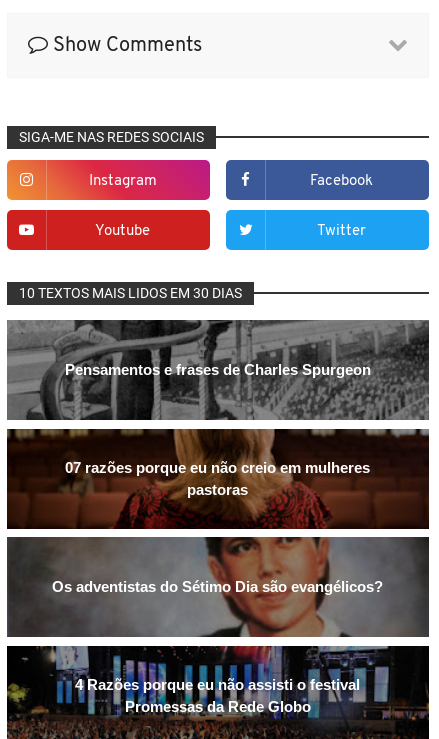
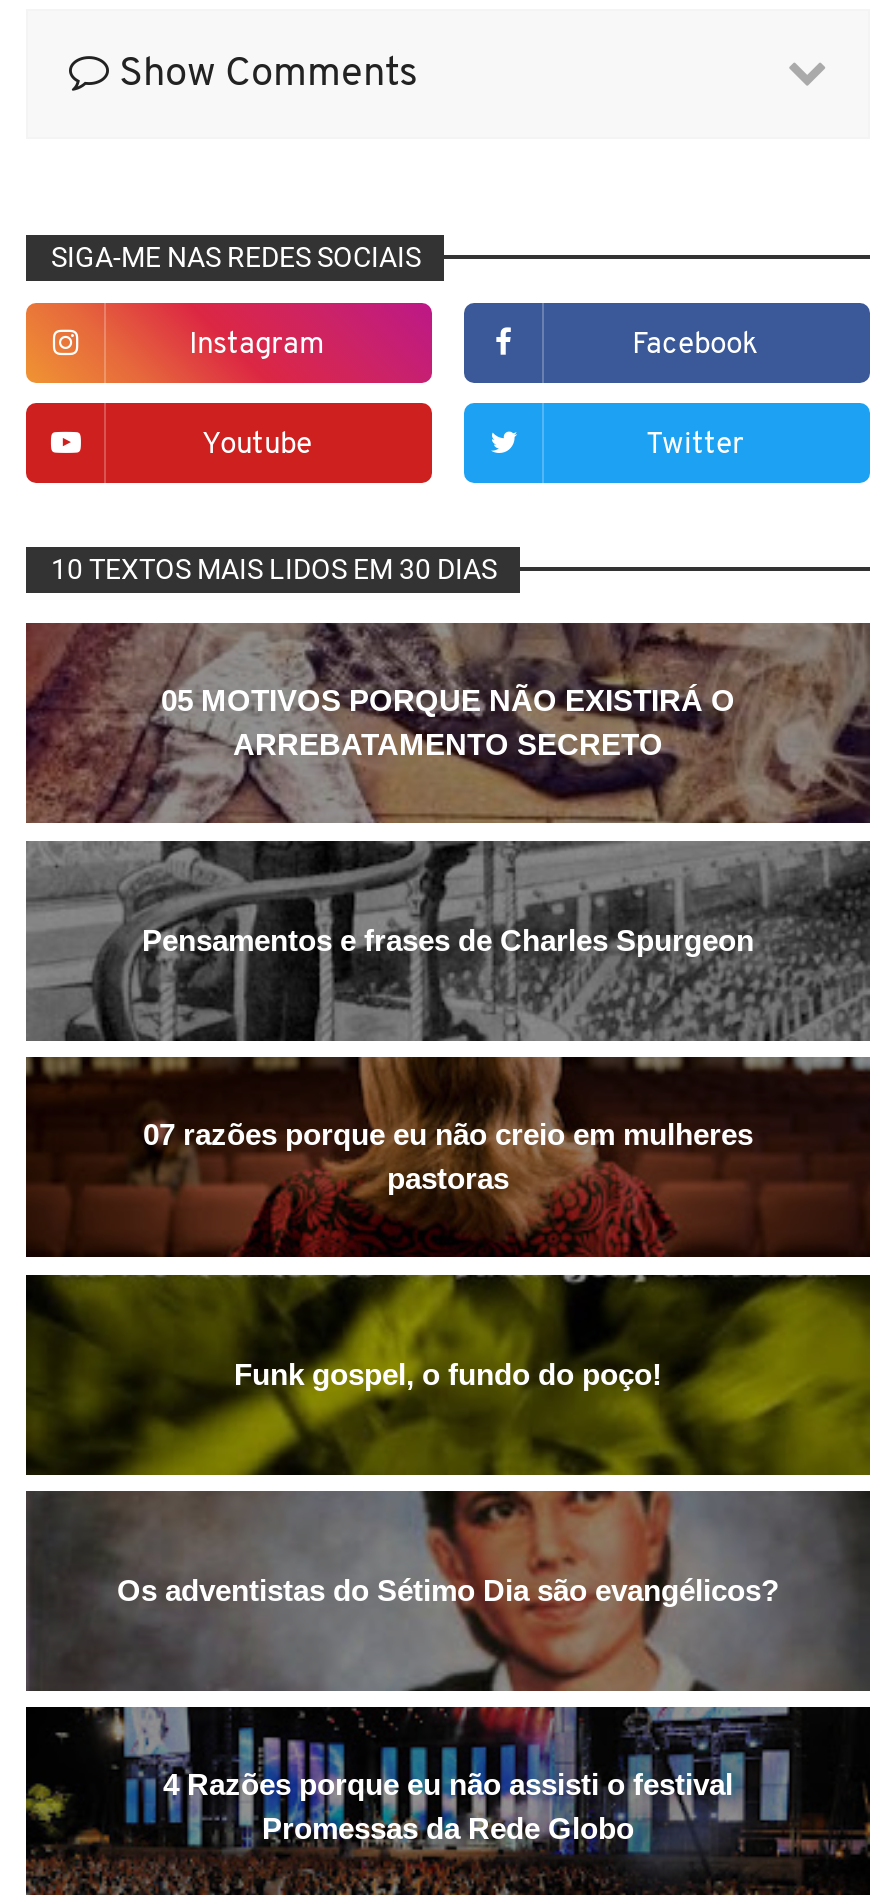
+ [image]
+ 05 MOTIVOS PORQUE NÃO EXISTIRÁ O
+ ARREBATAMENTO SECRETO

+ [image]
+ Funk gospel, o fundo do poço!
